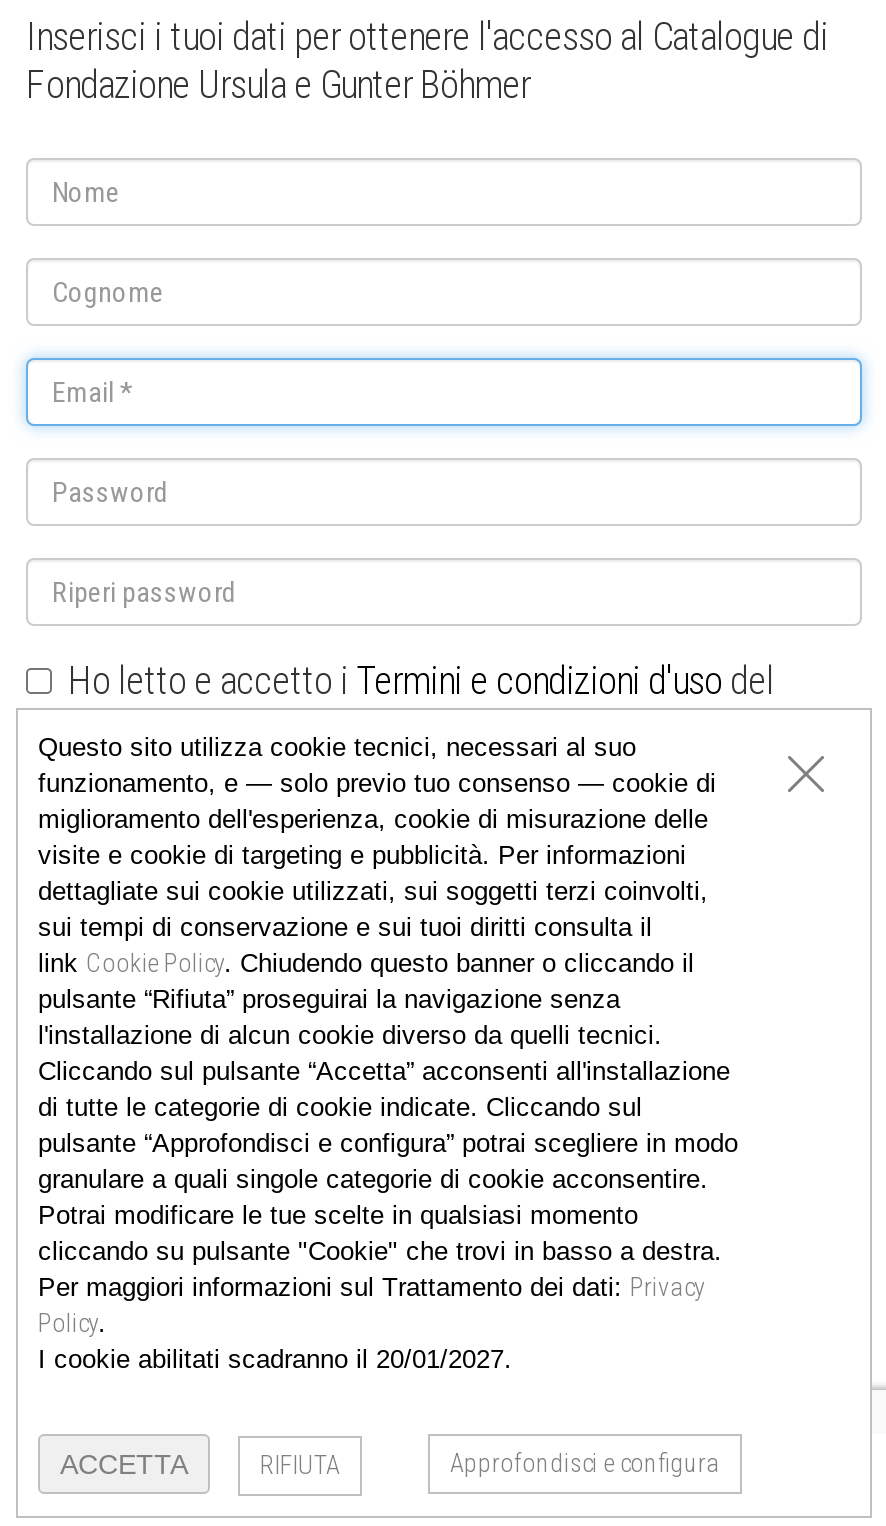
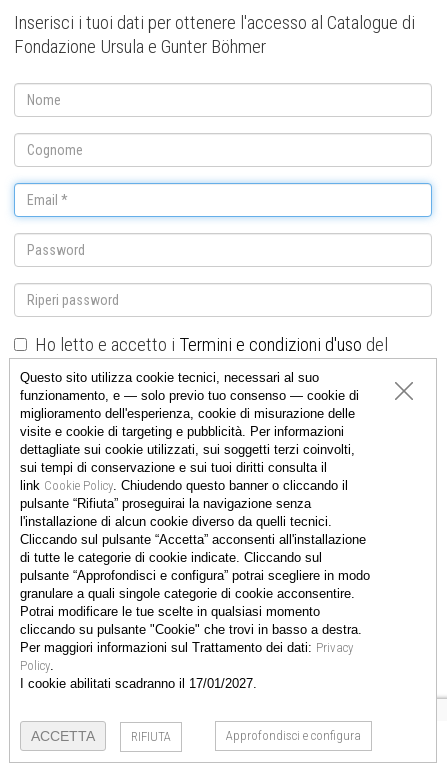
- I cookie abilitati scadranno il 20/01/2027.
+ I cookie abilitati scadranno il 17/01/2027.
